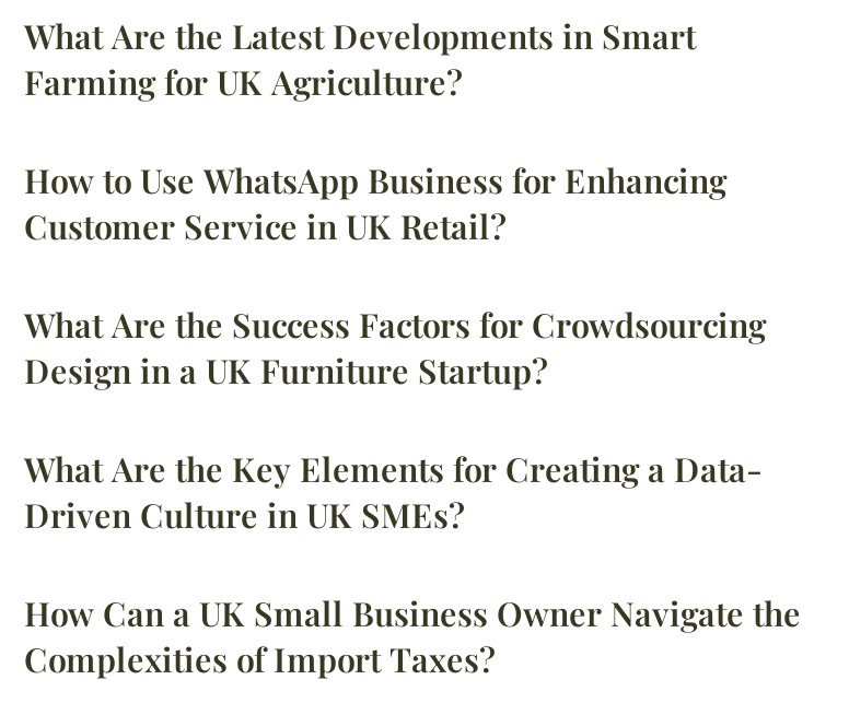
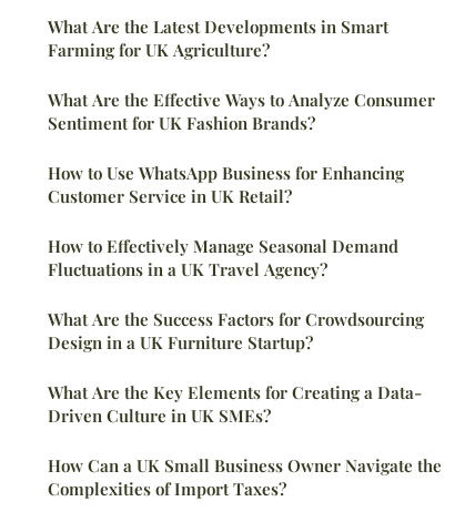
+ What Are the Effective Ways to Analyze Consumer
+ Sentiment for UK Fashion Brands?

+ How to Effectively Manage Seasonal Demand
+ Fluctuations in a UK Travel Agency?
